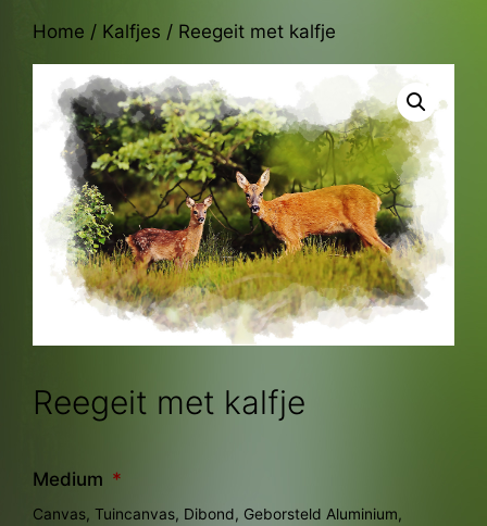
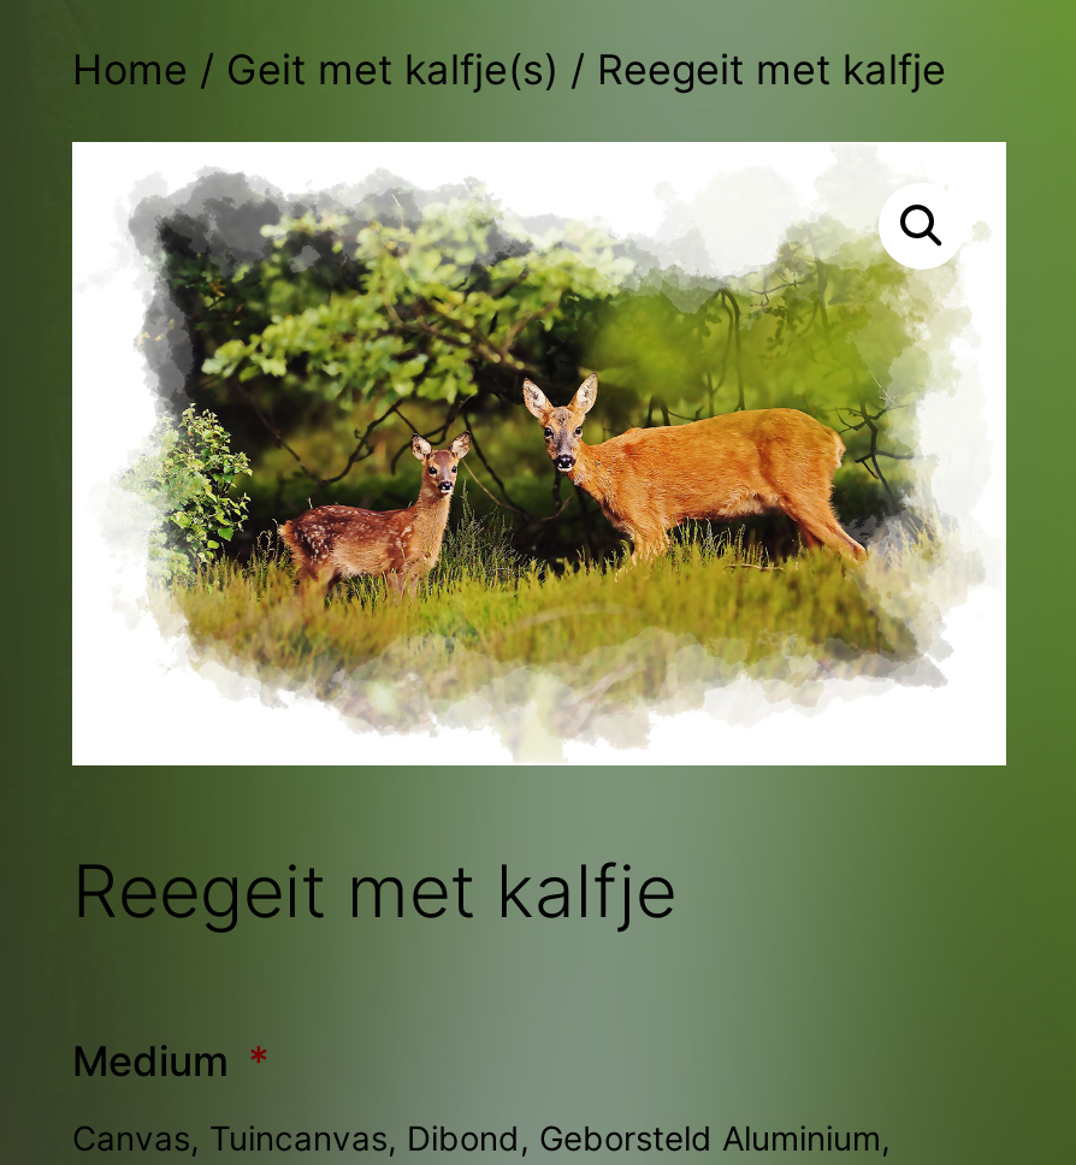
- Home / Kalfjes / Reegeit met kalfje
+ Home / Geit met kalfje(s) / Reegeit met kalfje
